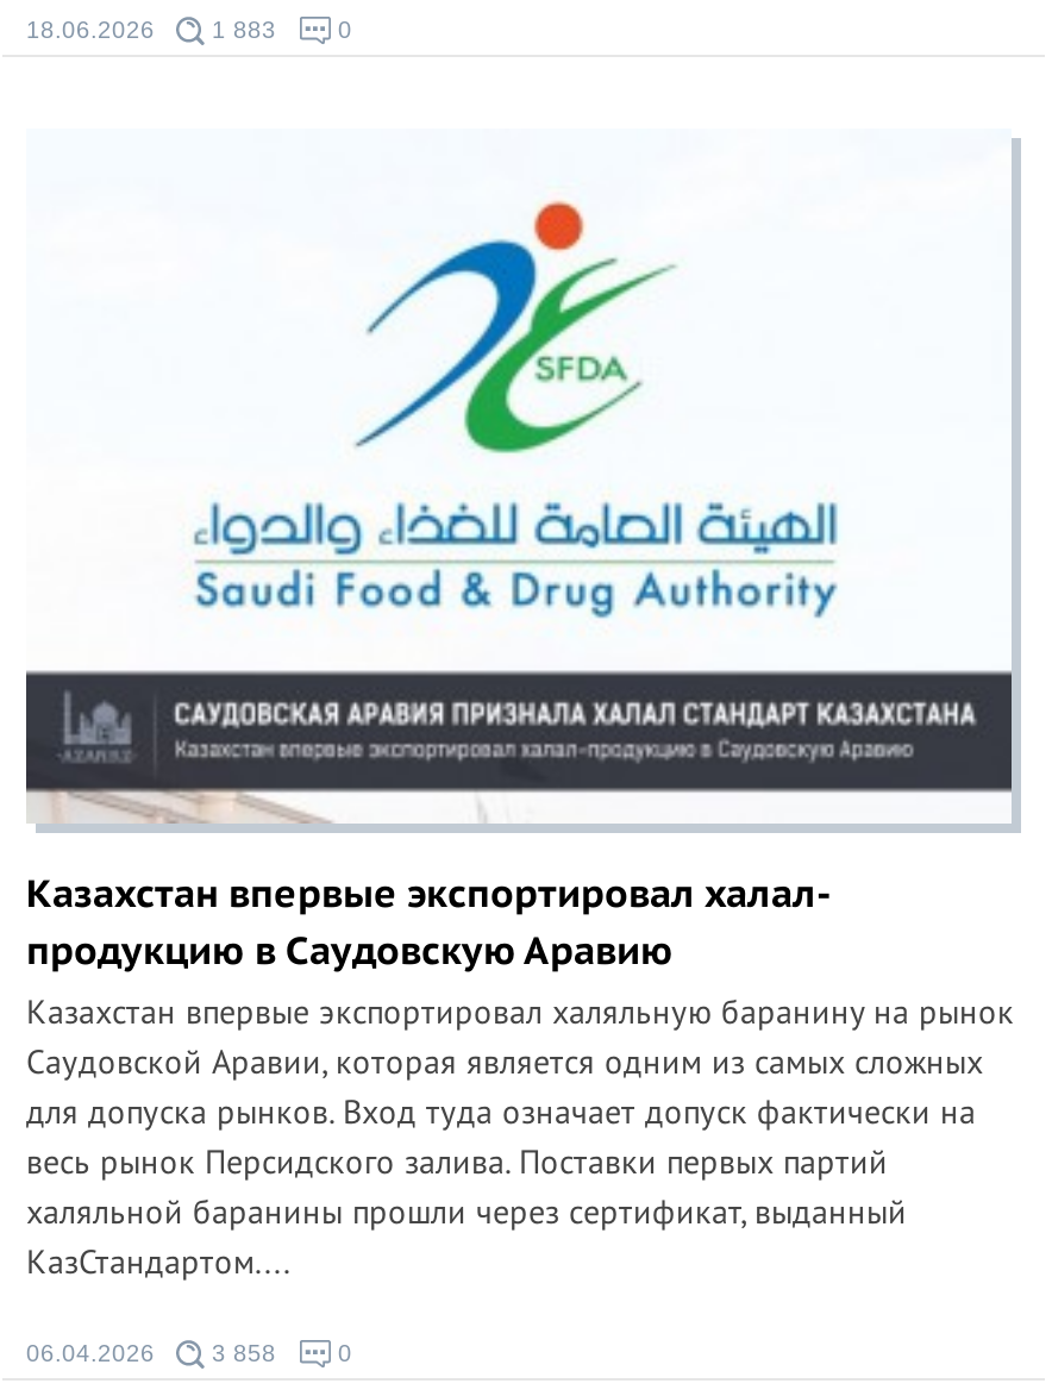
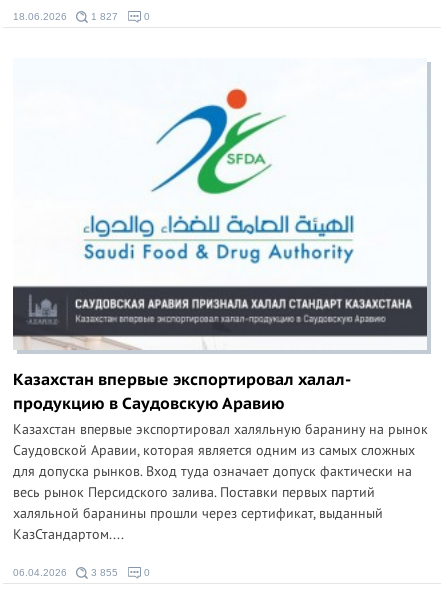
- 18.06.2026 1 883
+ 18.06.2026 1 827

- 06.04.2026 3 858
+ 06.04.2026 3 855
